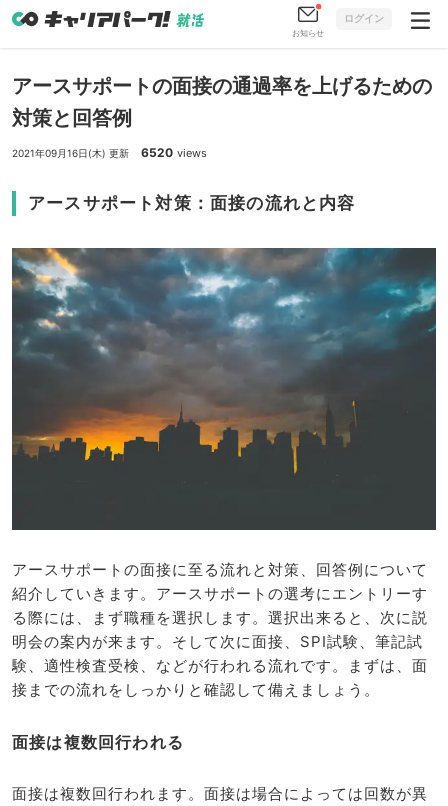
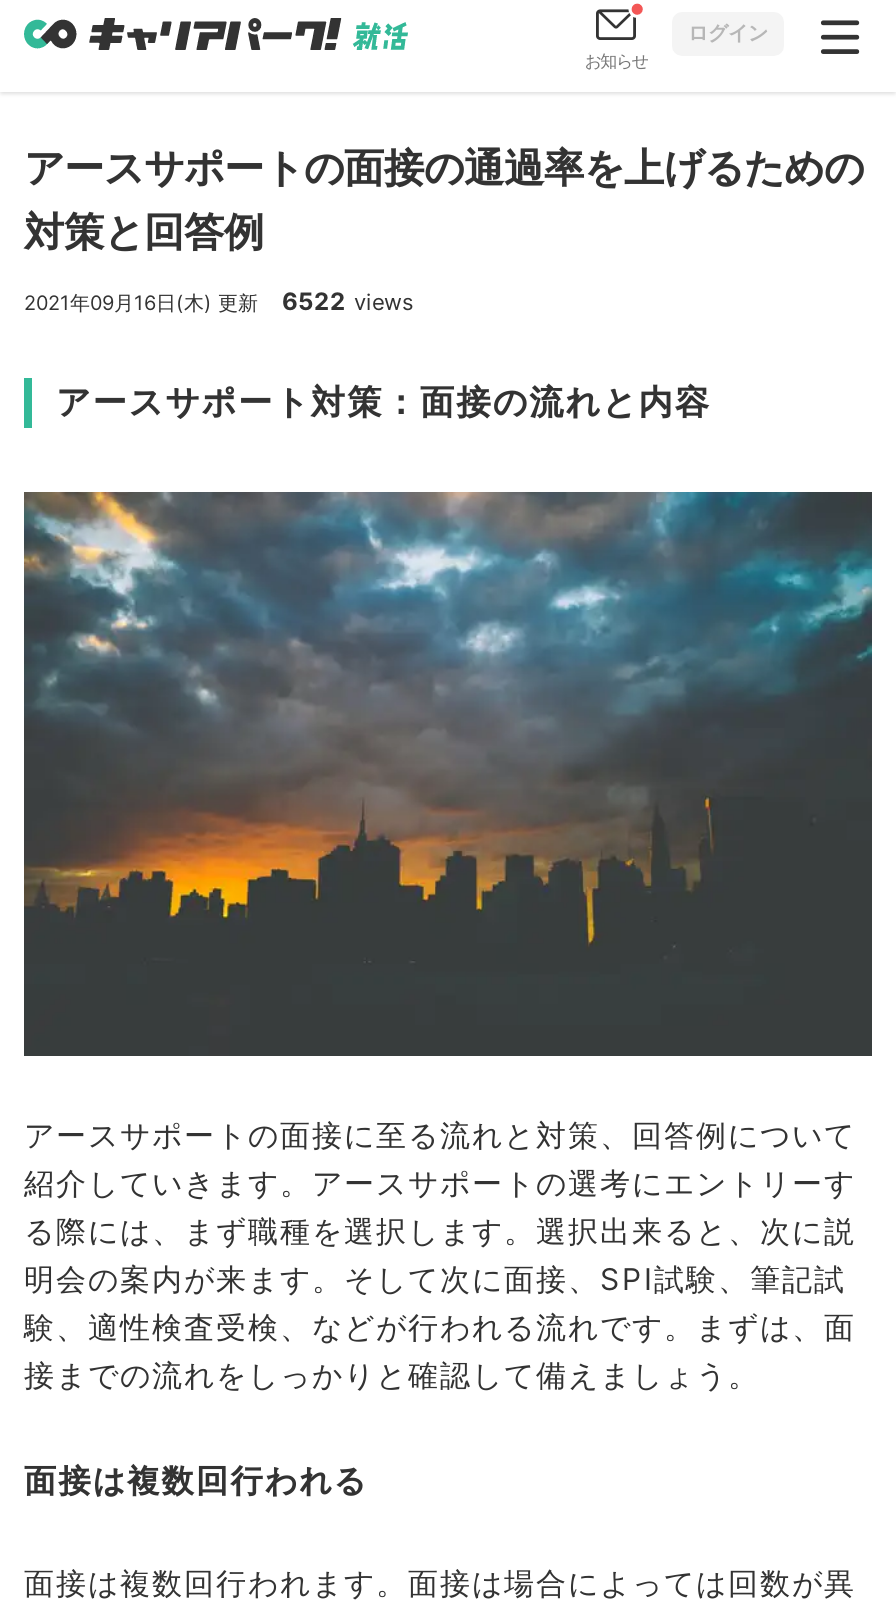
- 2021年09月16日(木) 更新 6520 views
+ 2021年09月16日(木) 更新 6522 views
